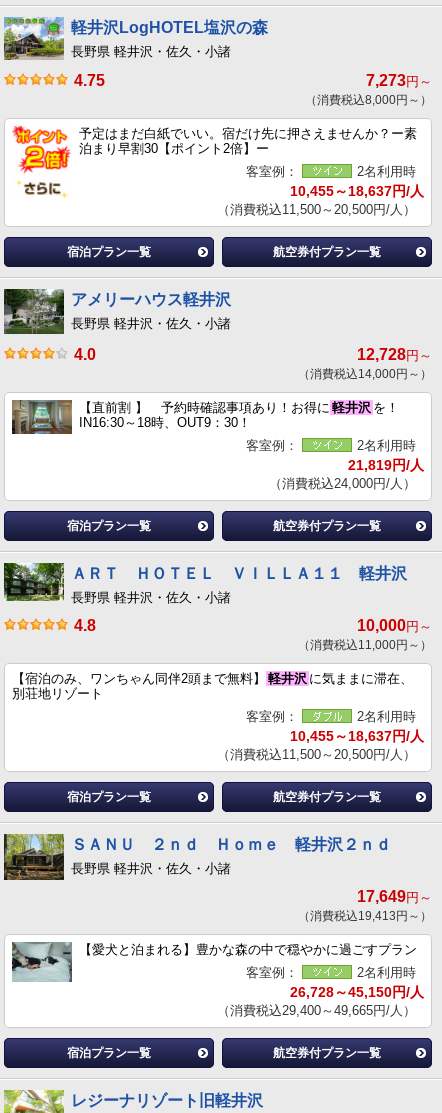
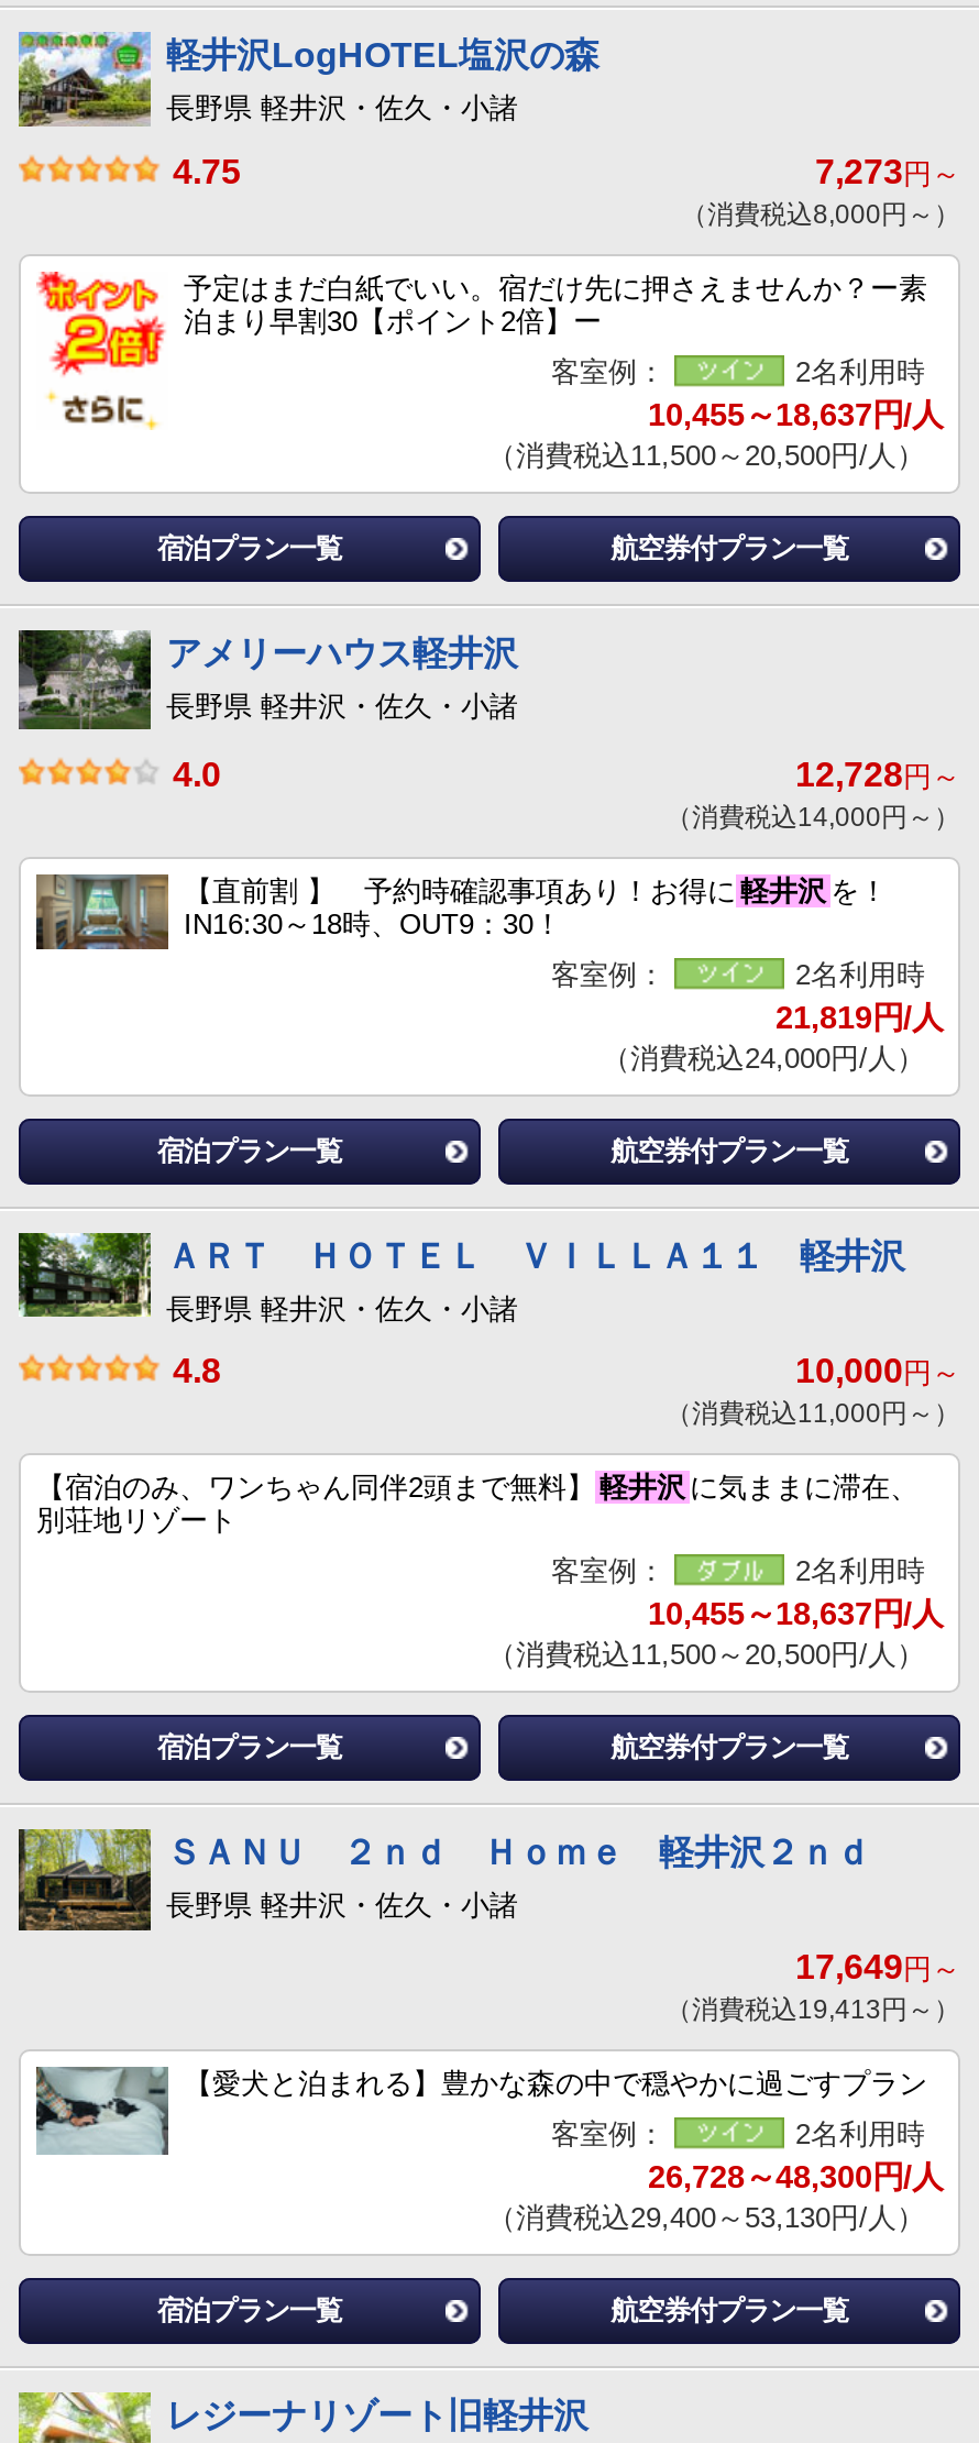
- 26,728～45,150円/人
+ 26,728～48,300円/人

- （消費税込29,400～49,665円/人）
+ （消費税込29,400～53,130円/人）
